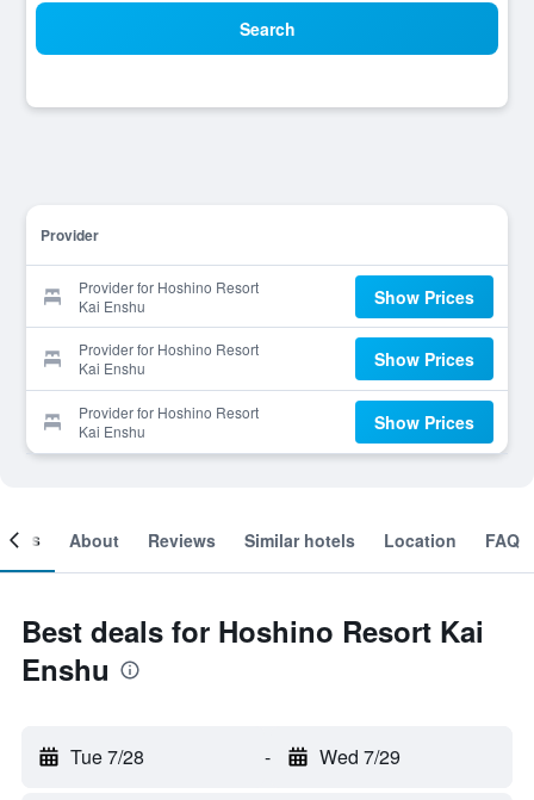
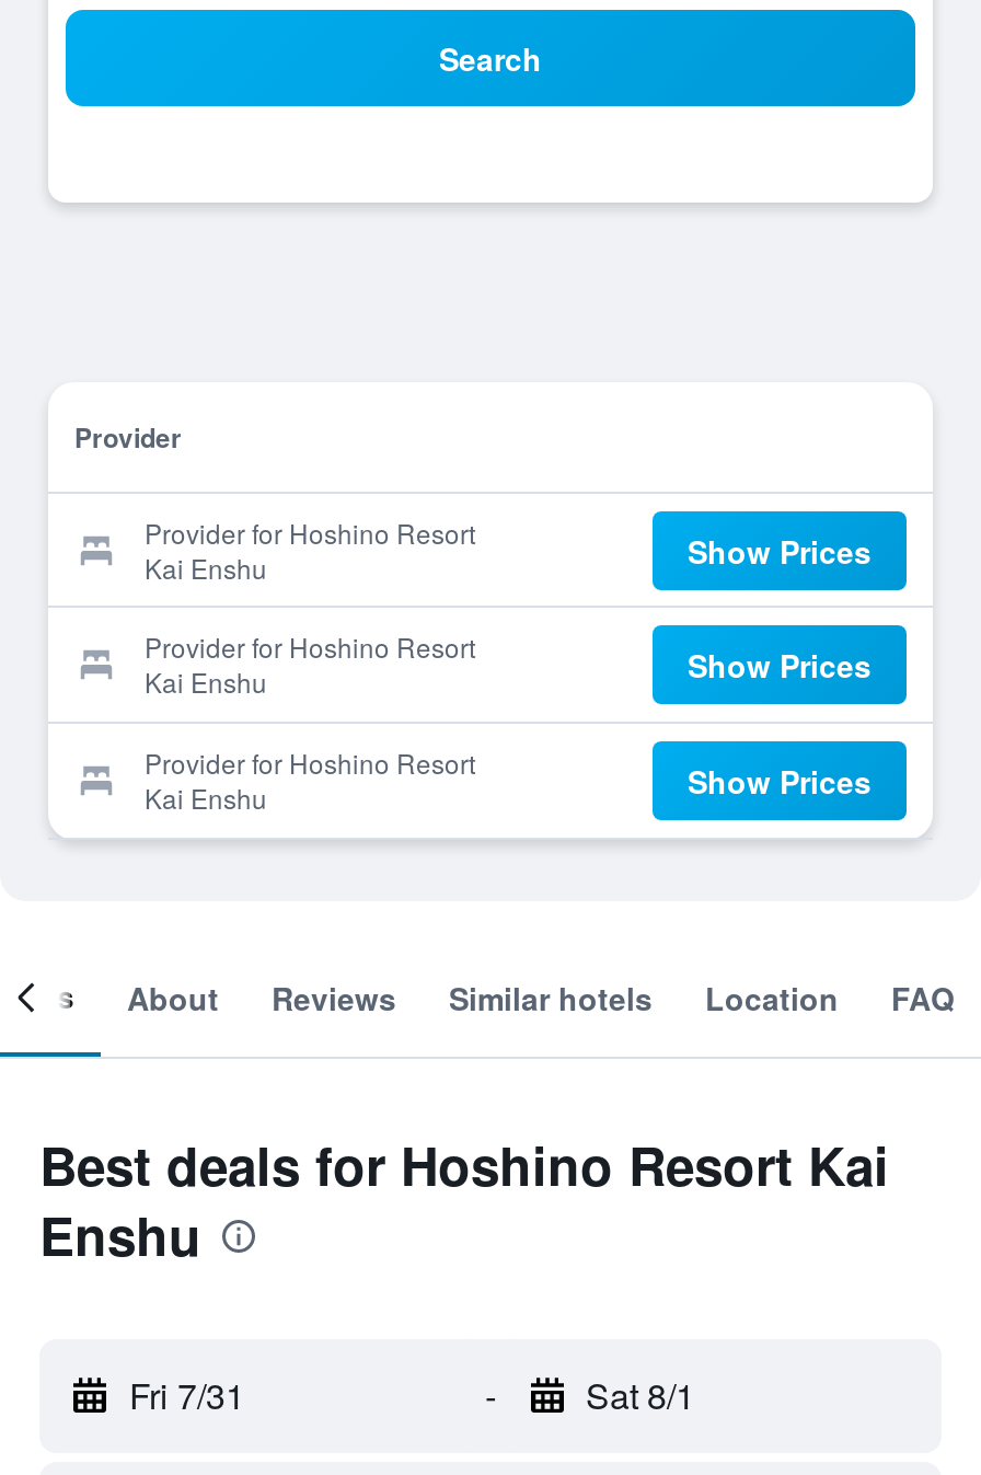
- Tue 7/28
+ Fri 7/31

- Wed 7/29
+ Sat 8/1
